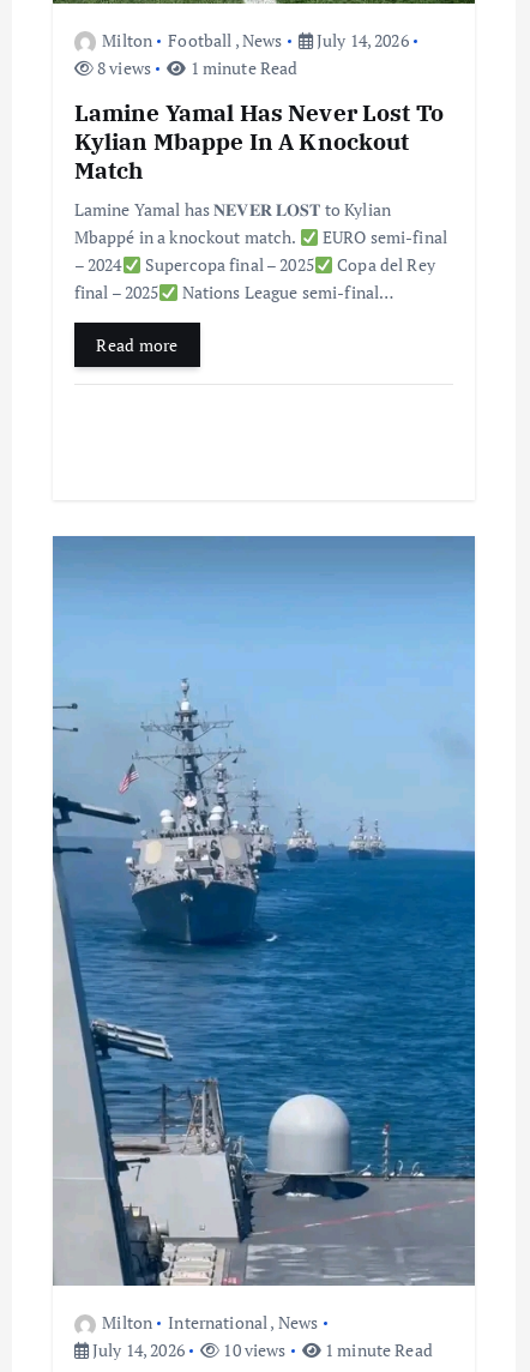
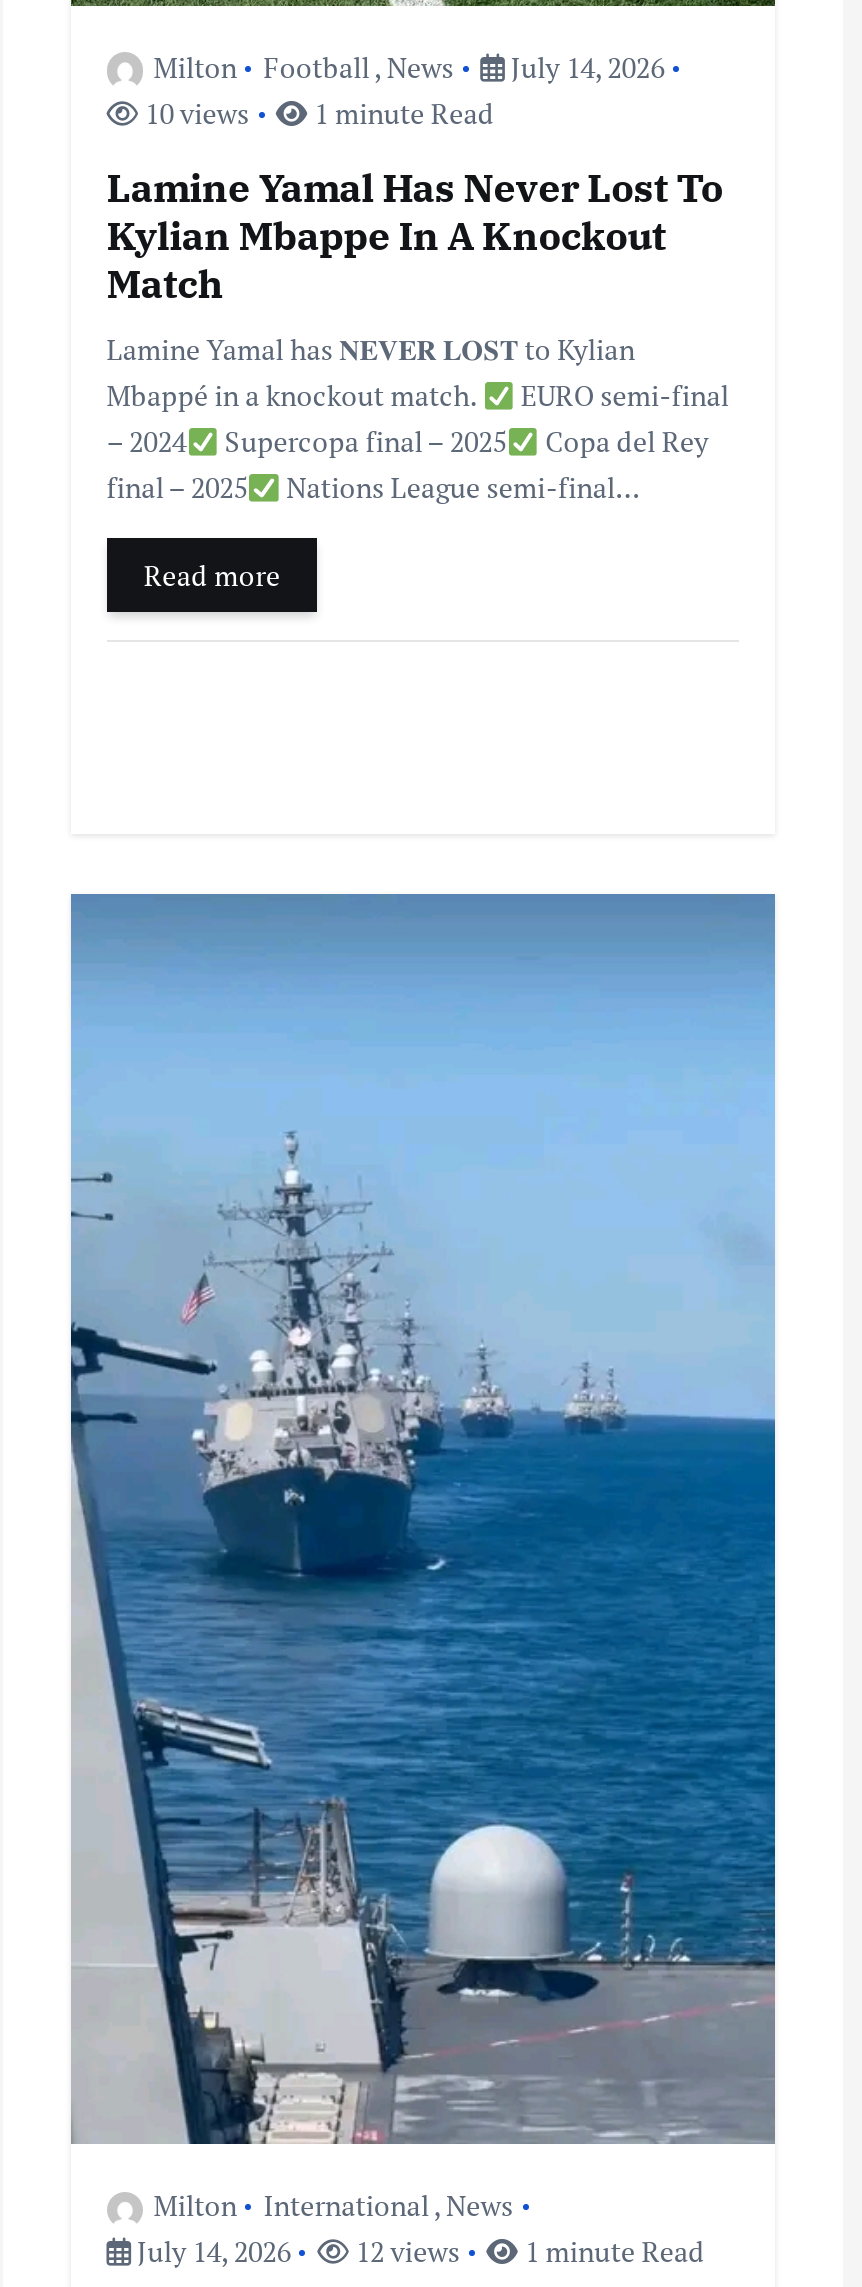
- 8 views 1 minute Read
+ 10 views 1 minute Read

- July 14, 2026 10 views 1 minute Read
+ July 14, 2026 12 views 1 minute Read
